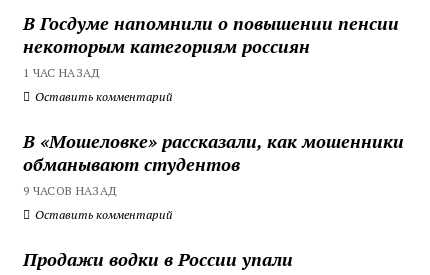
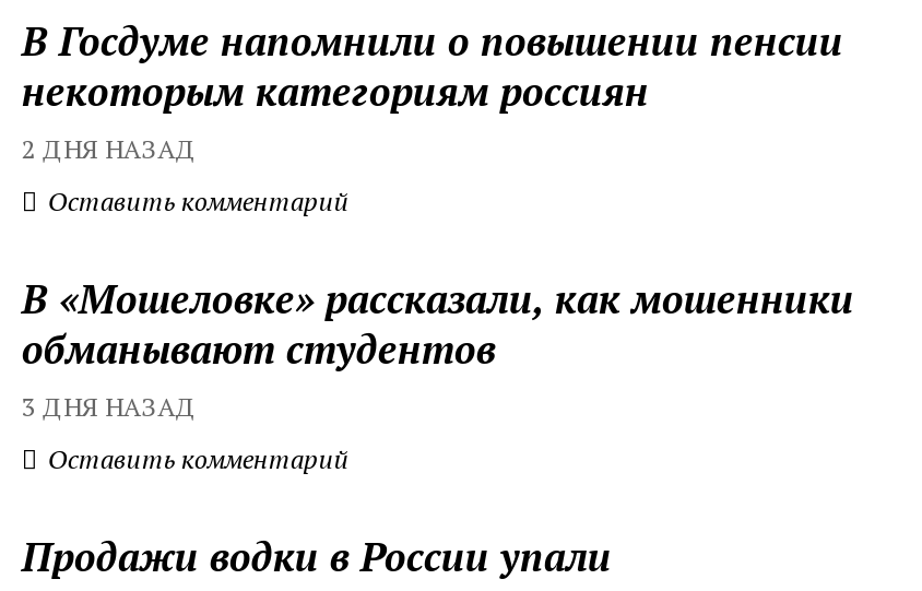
- 1 ЧАС НАЗАД
+ 2 ДНЯ НАЗАД

- 9 ЧАСОВ НАЗАД
+ 3 ДНЯ НАЗАД
